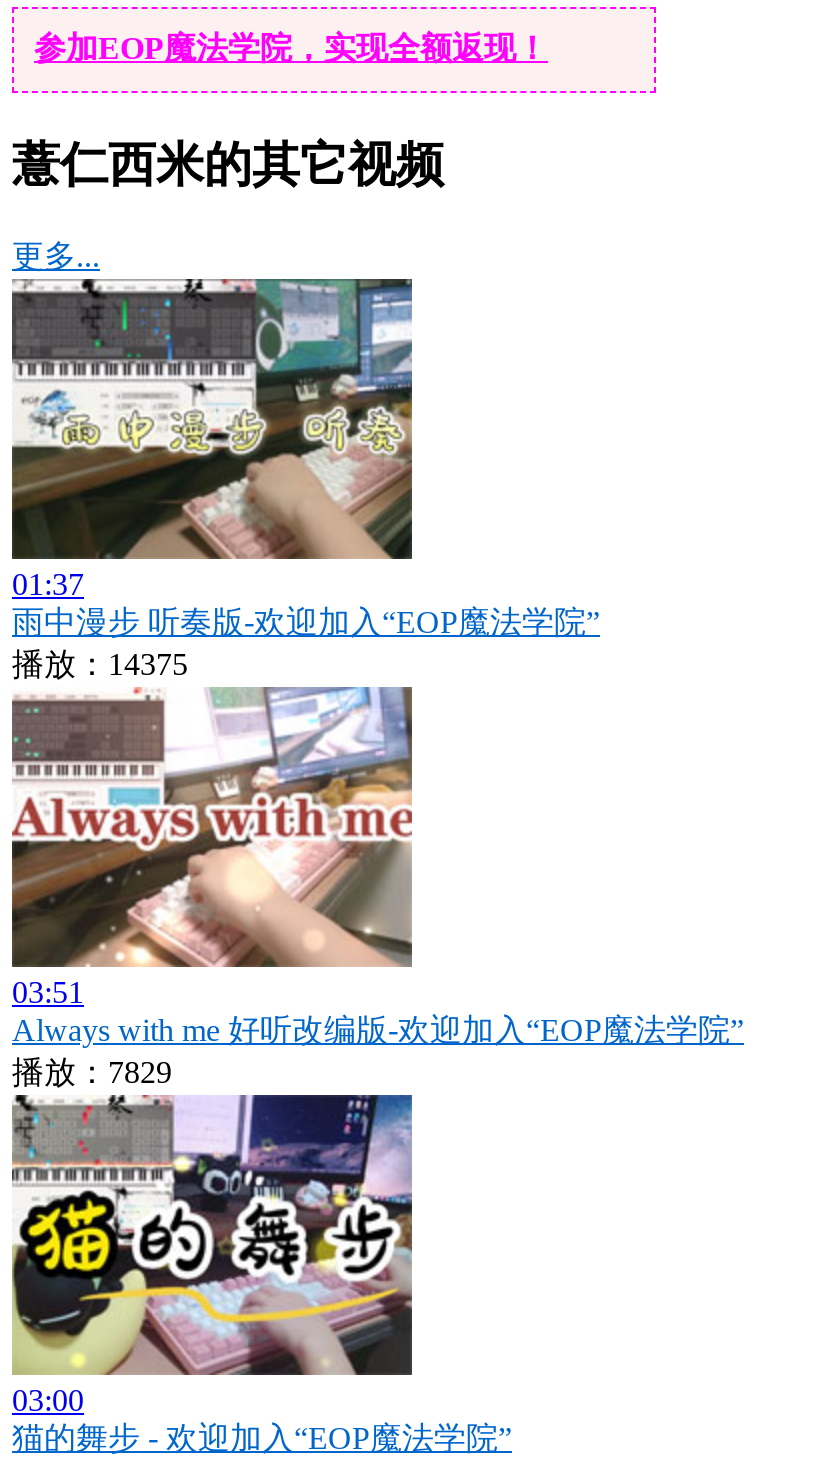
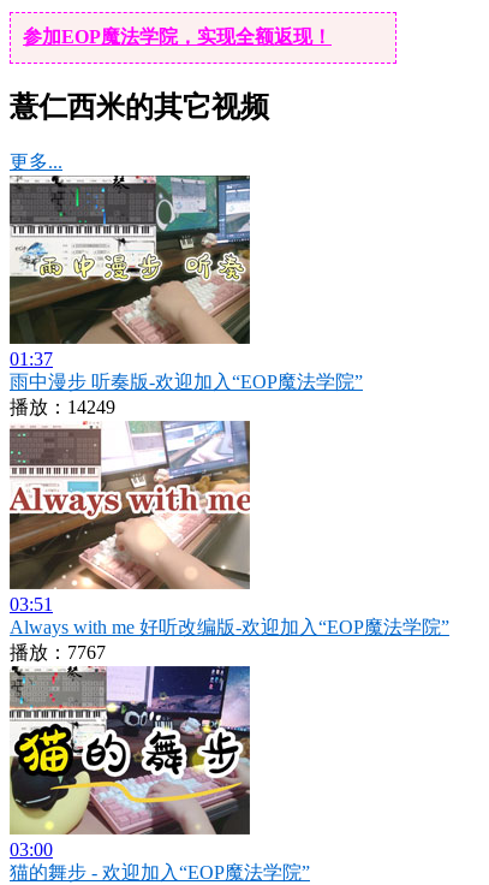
- 播放：14375
+ 播放：14249

- 播放：7829
+ 播放：7767
